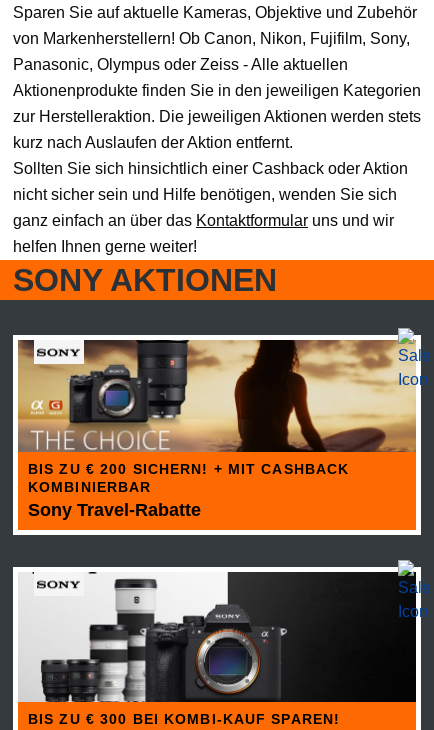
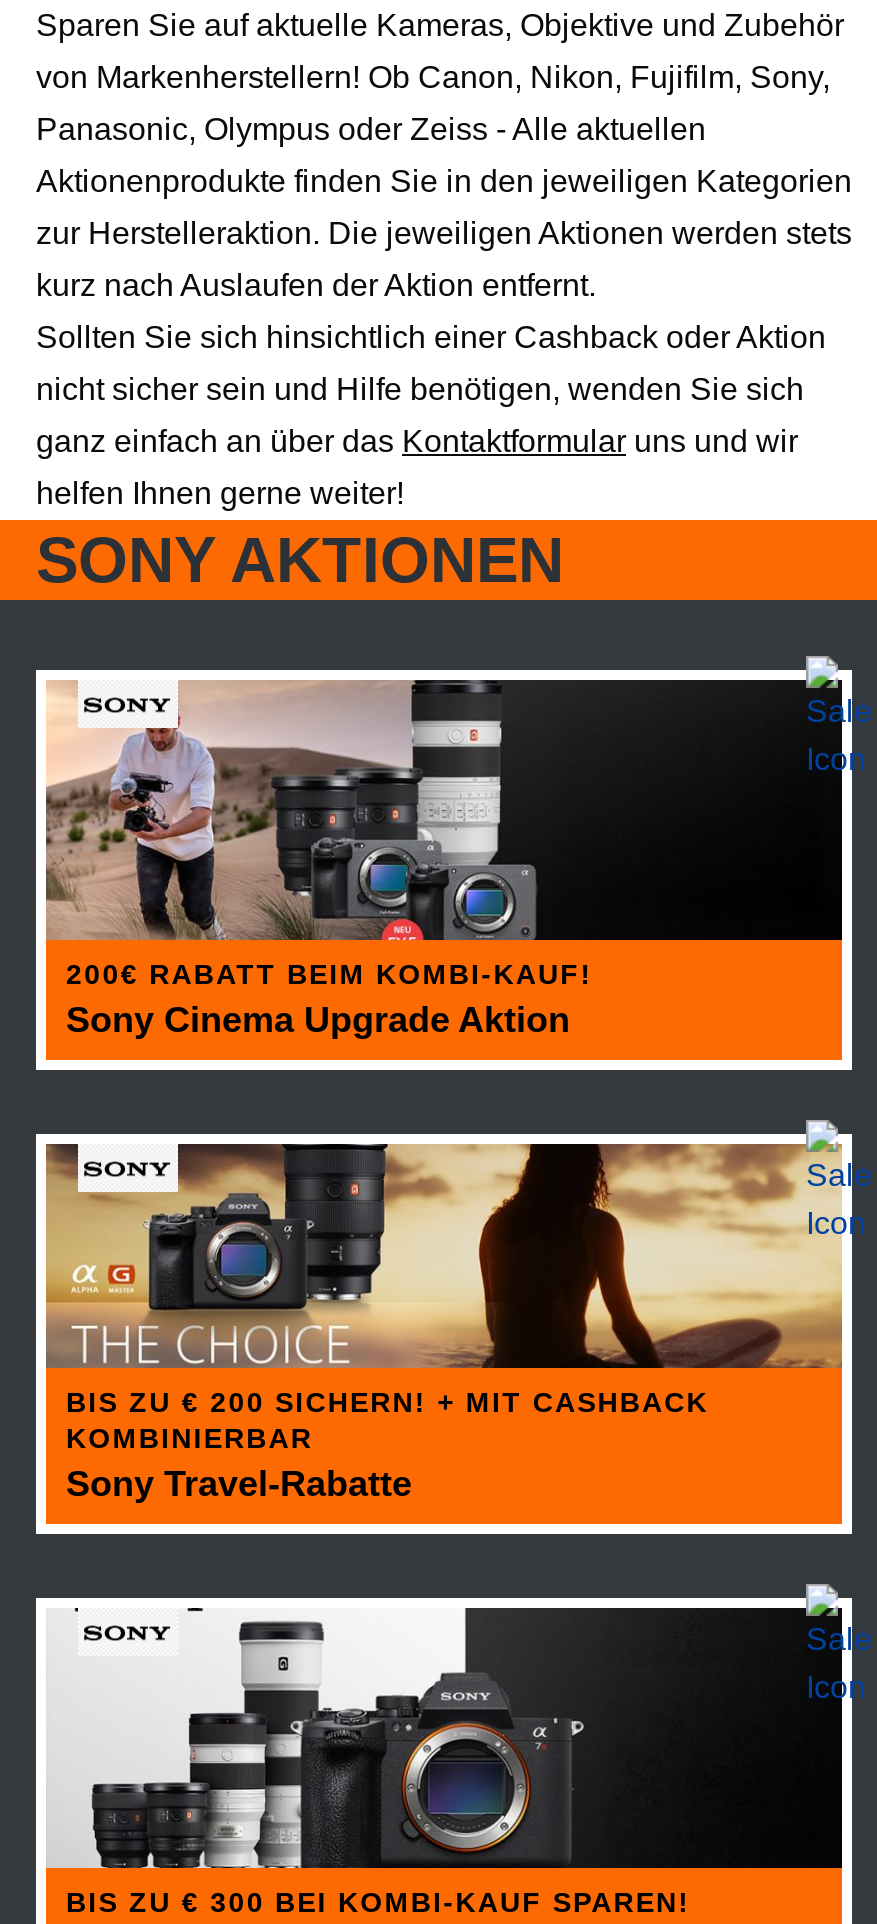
+ [image]
+ 200€ RABATT BEIM KOMBI-KAUF!
+ Sony Cinema Upgrade Aktion
